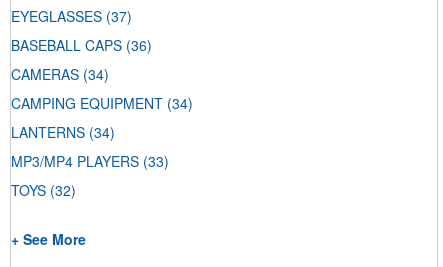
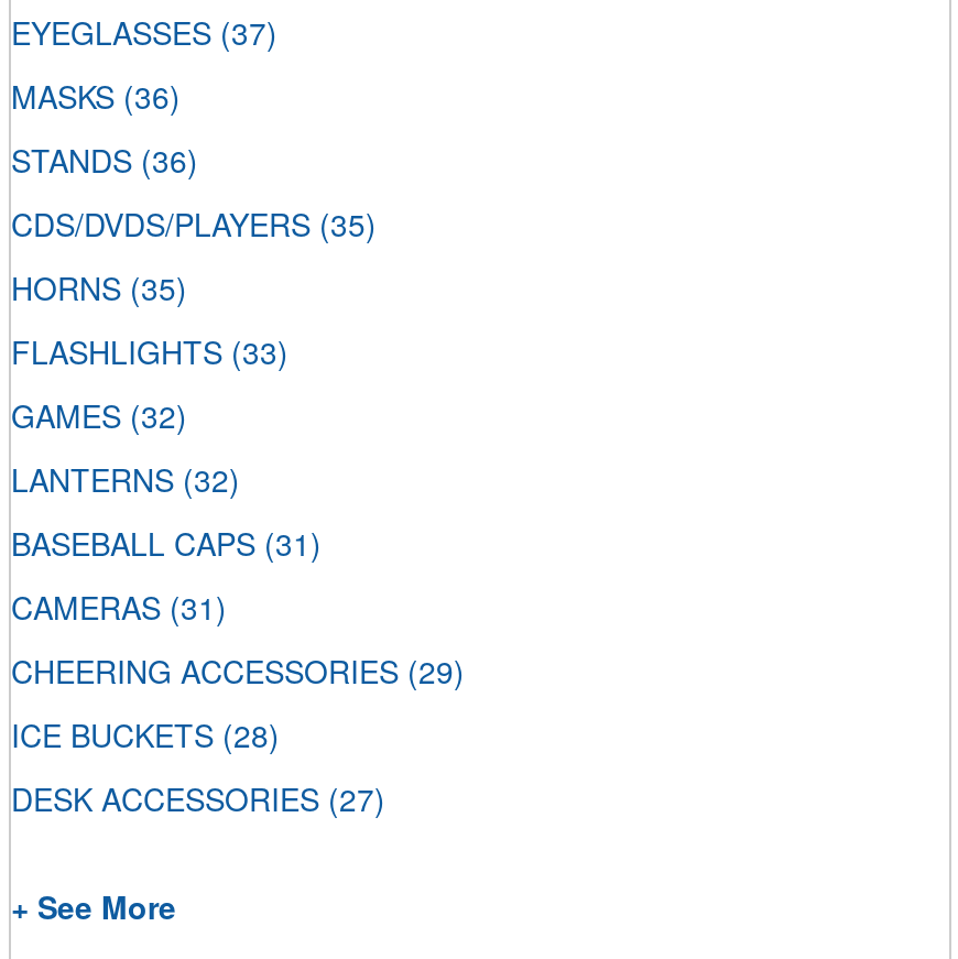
- BASEBALL CAPS (36)
- CAMERAS (34)
- CAMPING EQUIPMENT (34)
- LANTERNS (34)
- MP3/MP4 PLAYERS (33)
- TOYS (32)
+ MASKS (36)
+ STANDS (36)
+ CDS/DVDS/PLAYERS (35)
+ HORNS (35)
+ FLASHLIGHTS (33)
+ GAMES (32)
+ LANTERNS (32)
+ BASEBALL CAPS (31)
+ CAMERAS (31)
+ CHEERING ACCESSORIES (29)
+ ICE BUCKETS (28)
+ DESK ACCESSORIES (27)
